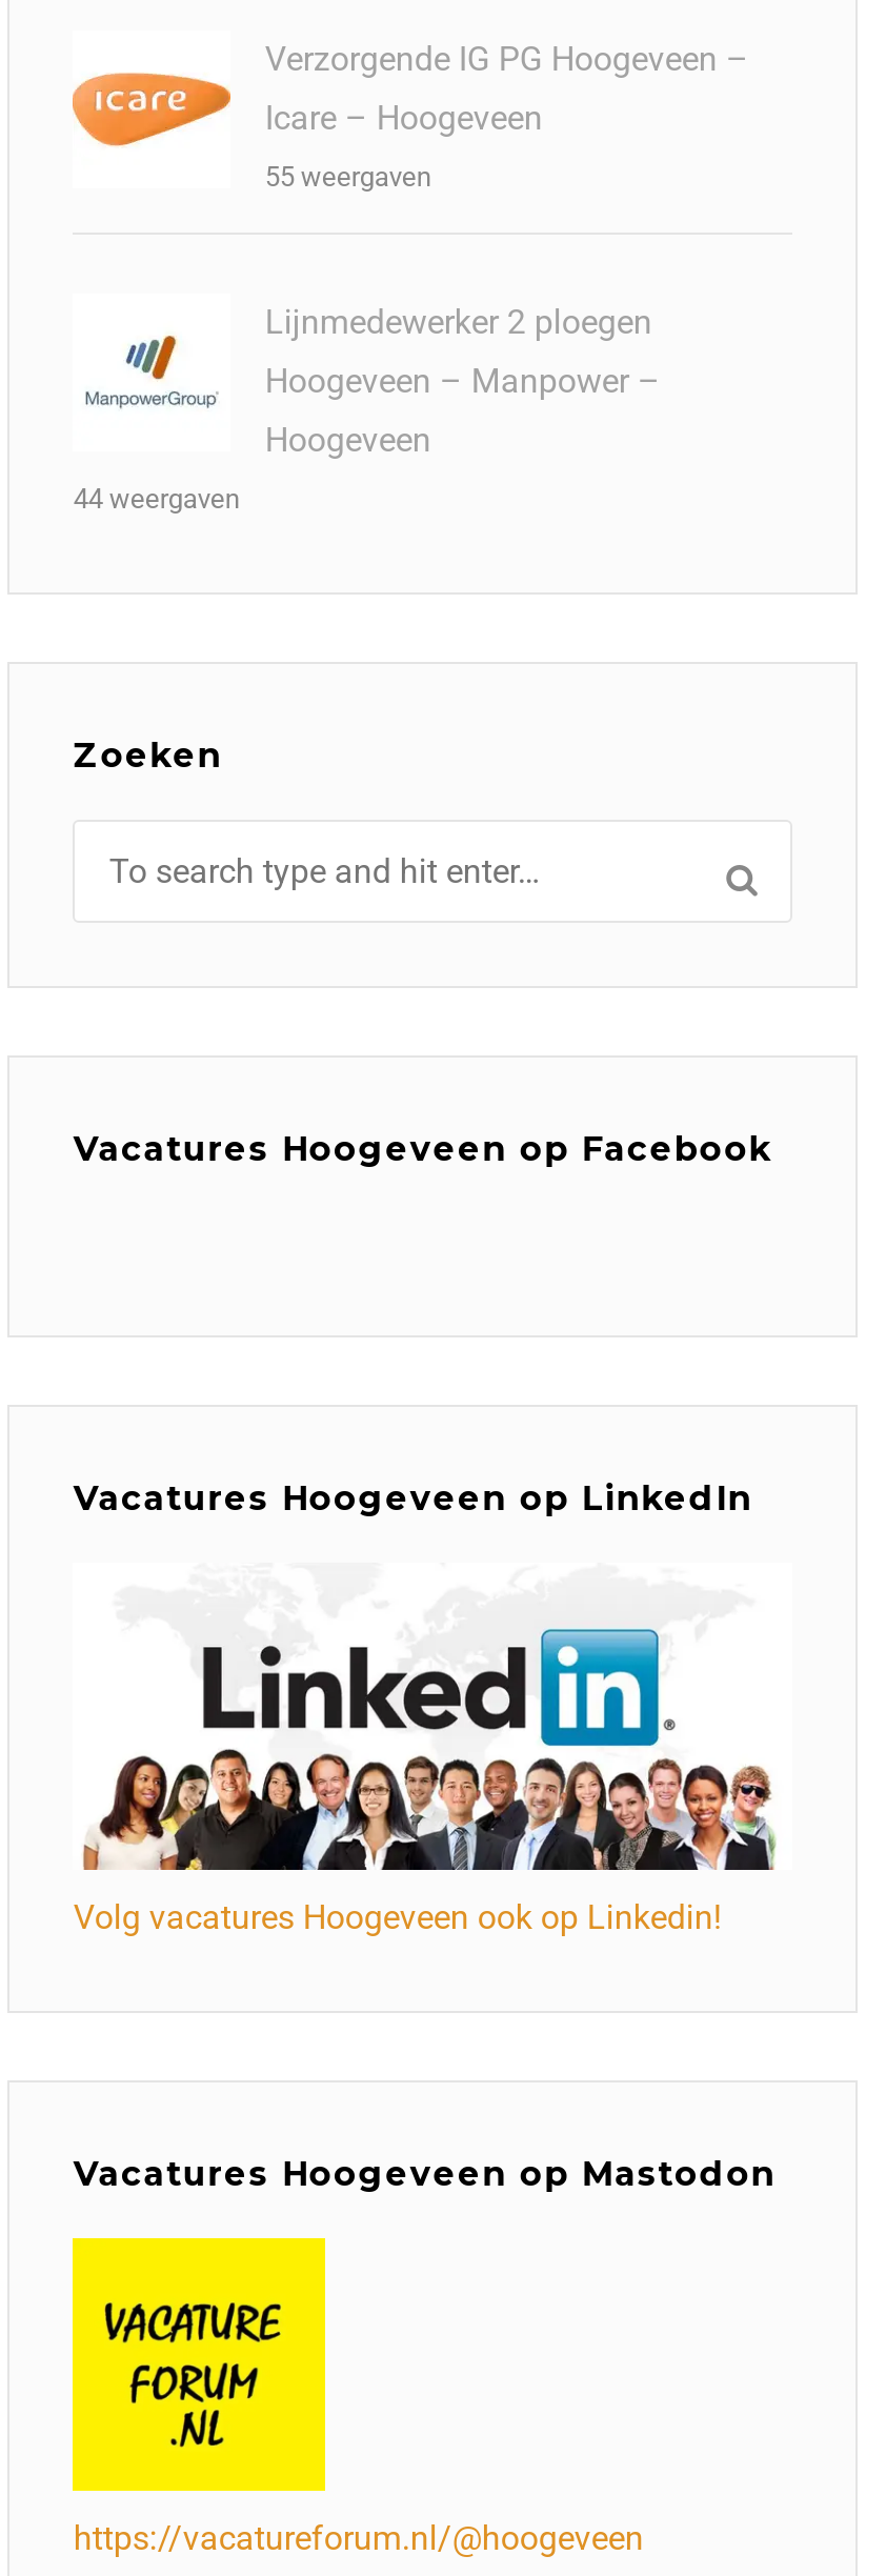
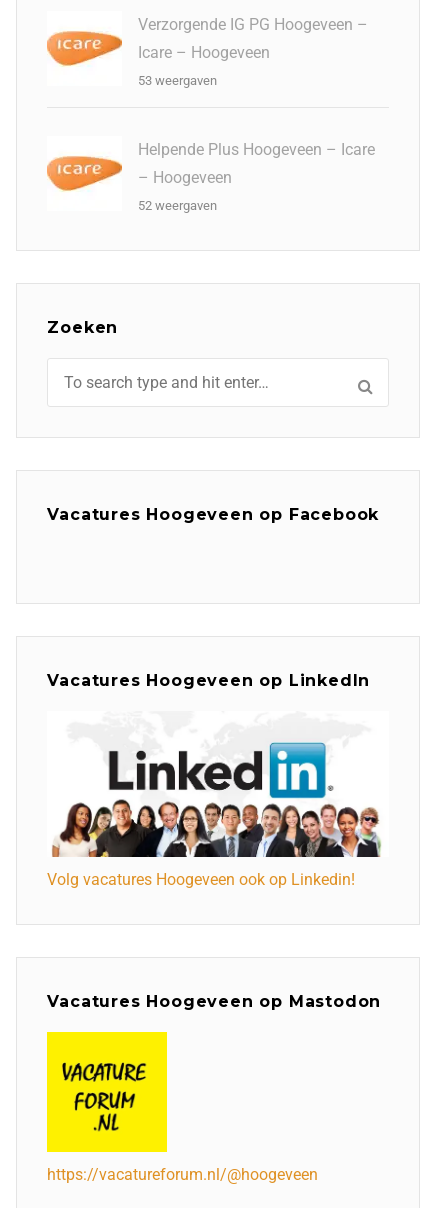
- 55 weergaven
+ 53 weergaven

- [image]
- Lijnmedewerker 2 ploegen
- Hoogeveen – Manpower –
- Hoogeveen
- 44 weergaven
+ [image]
+ Helpende Plus Hoogeveen – Icare
+ – Hoogeveen
+ 52 weergaven
